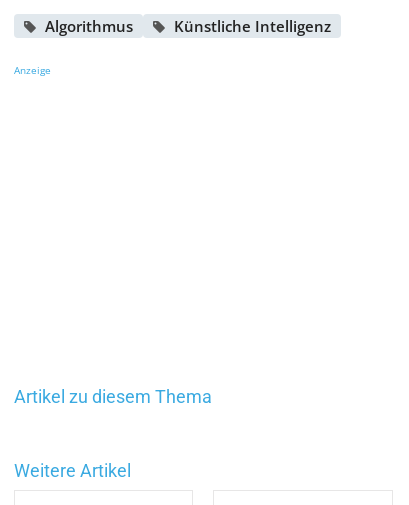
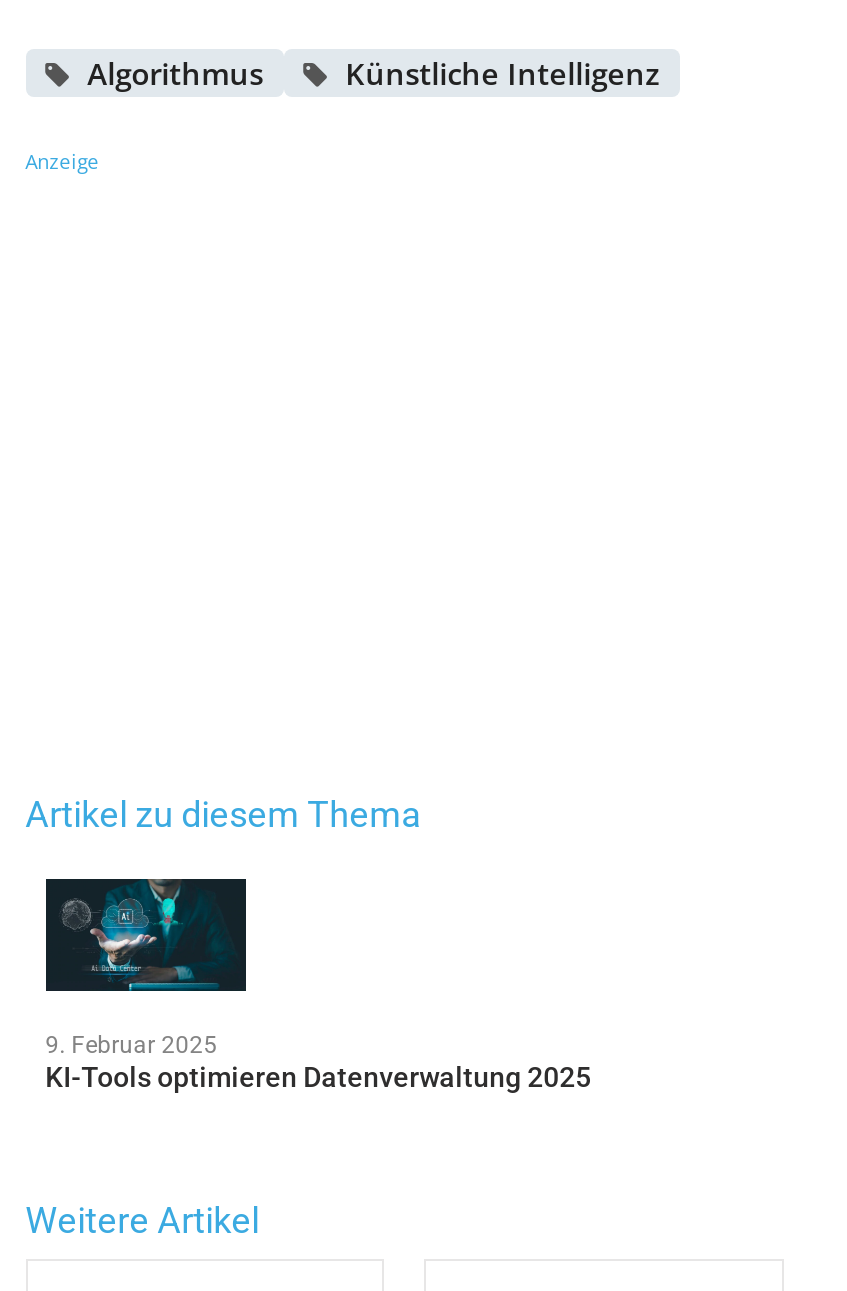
+ [image]
+ 9. Februar 2025
+ KI-Tools optimieren Datenverwaltung 2025
